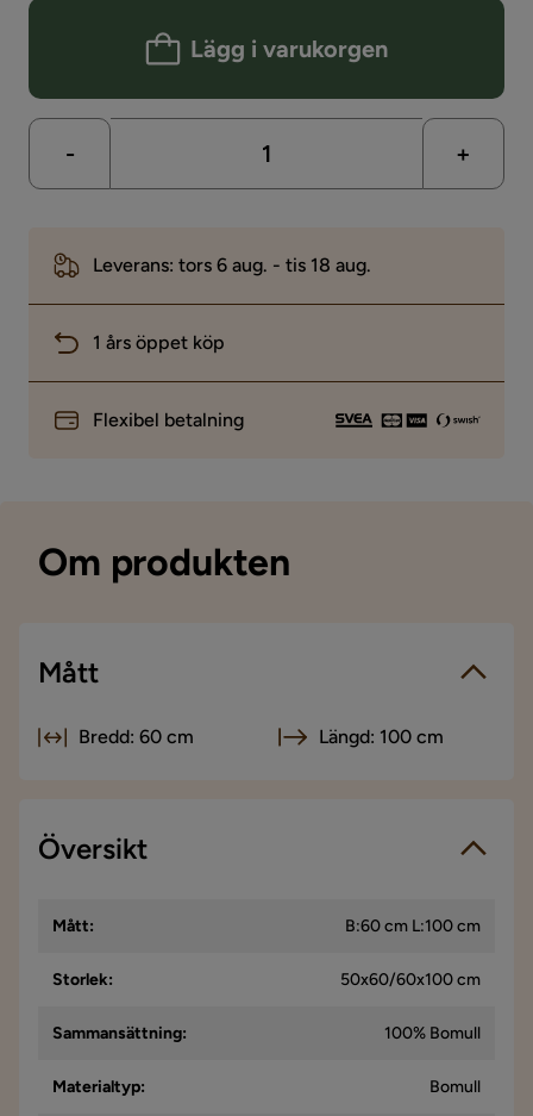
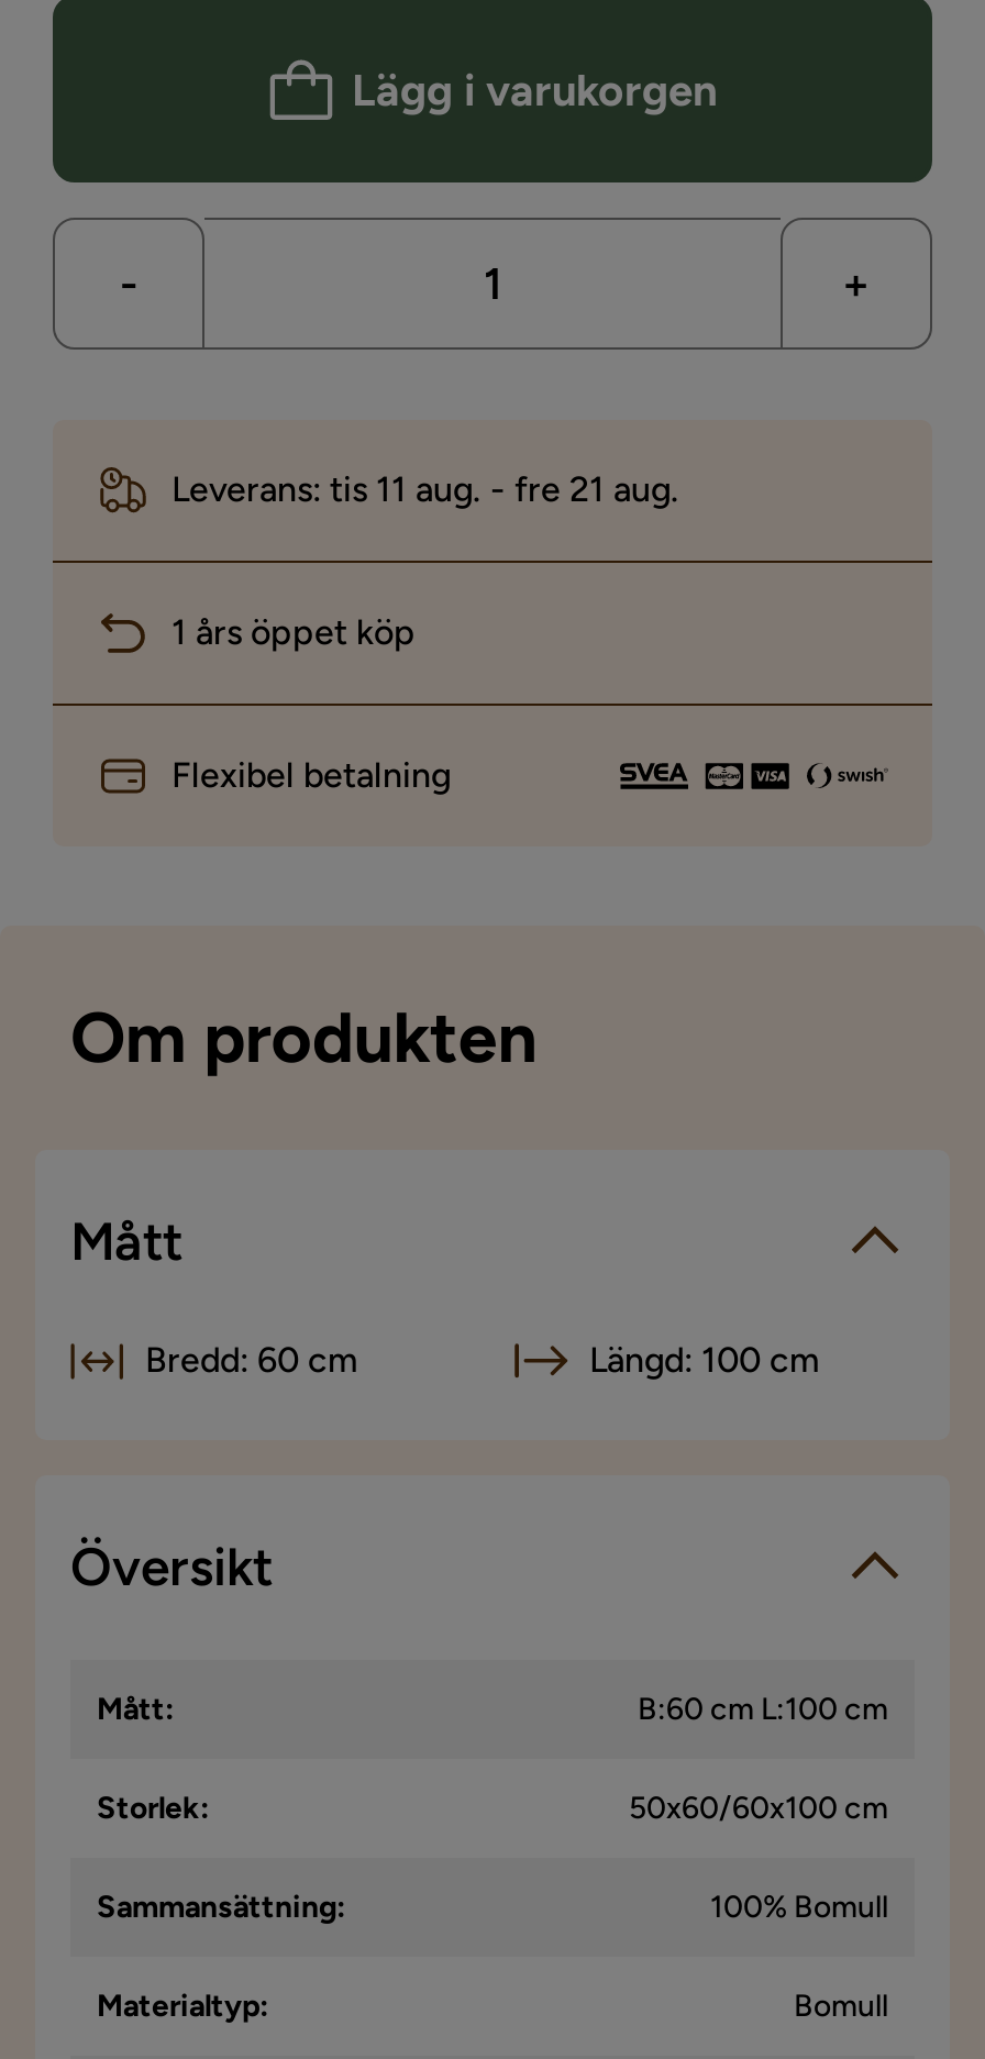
- Leverans: tors 6 aug. - tis 18 aug.
+ Leverans: tis 11 aug. - fre 21 aug.
